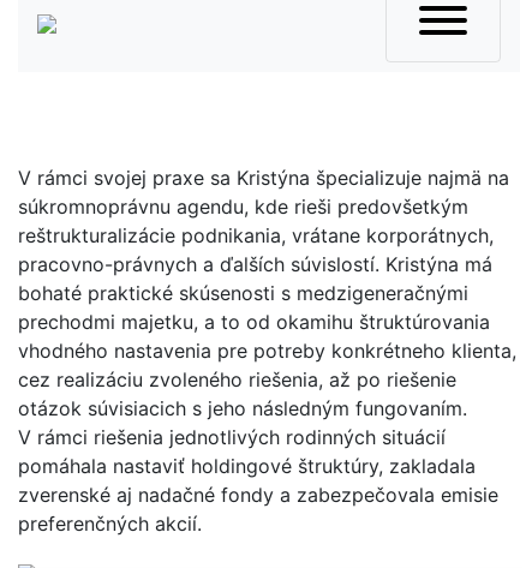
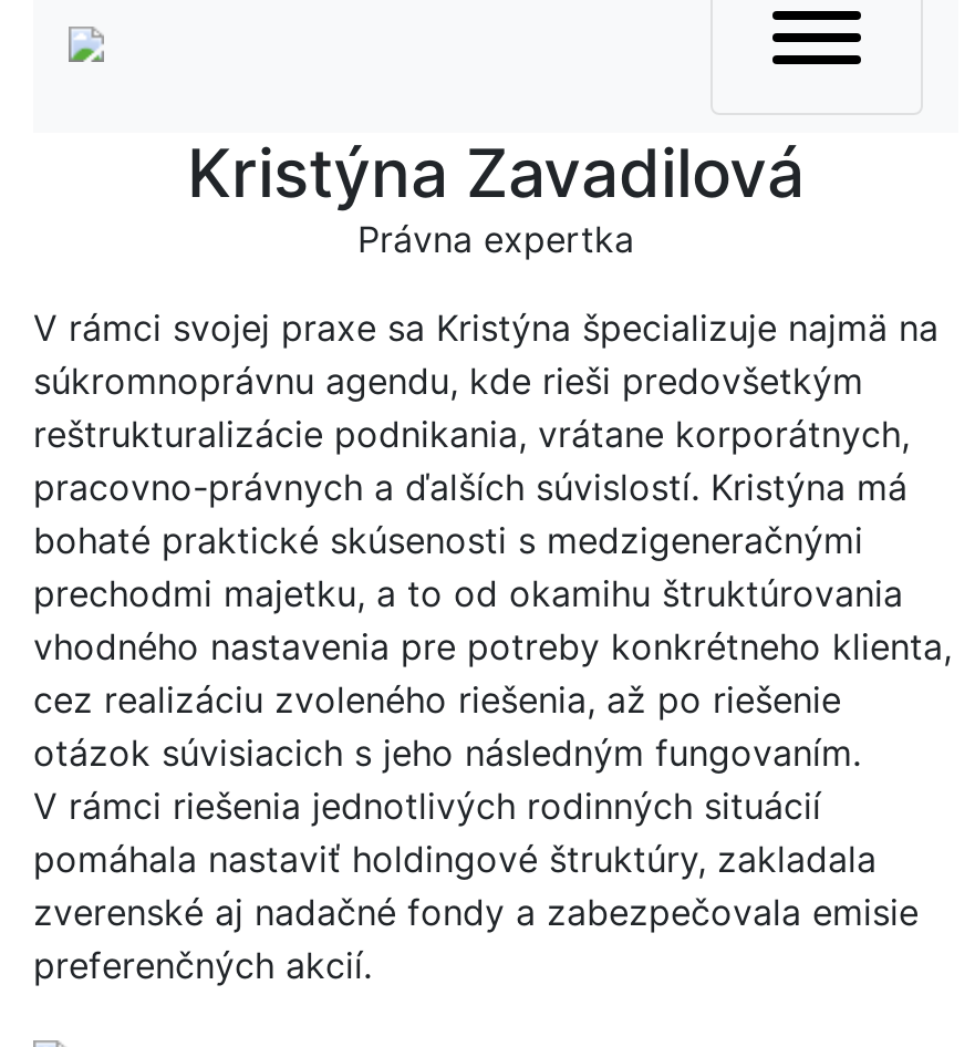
+ Kristýna Zavadilová
+ Právna expertka
